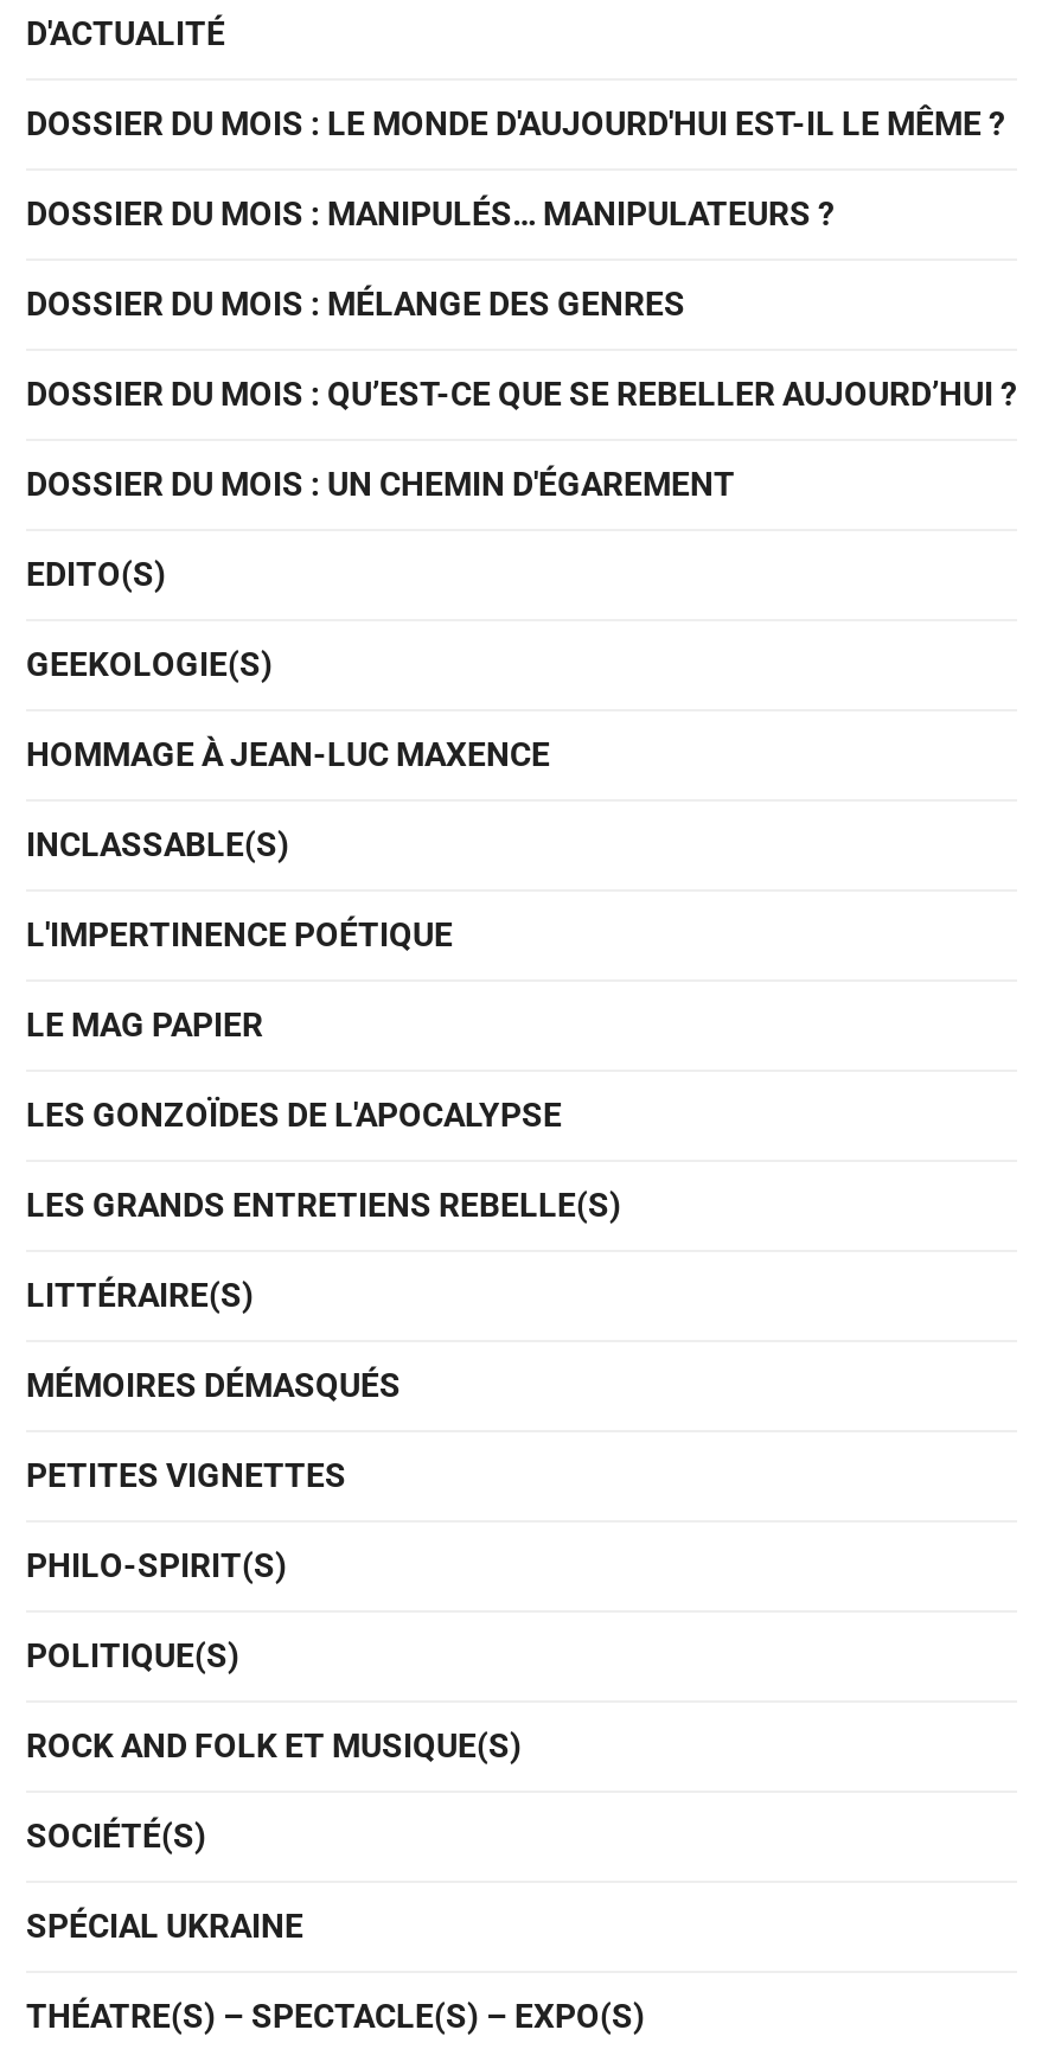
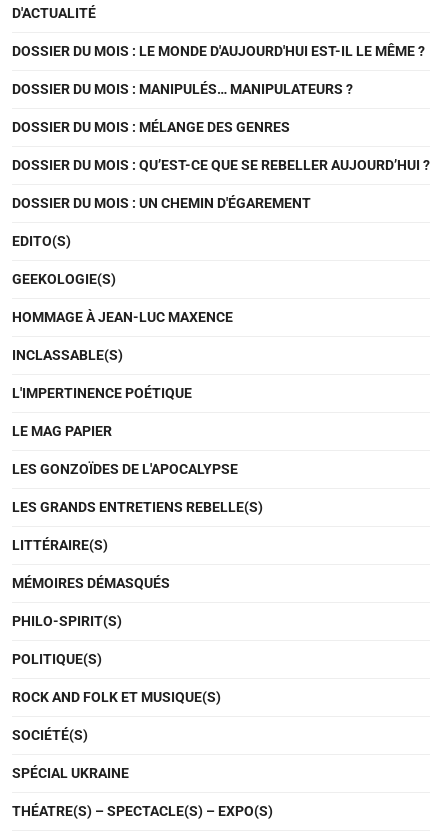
- PETITES VIGNETTES
